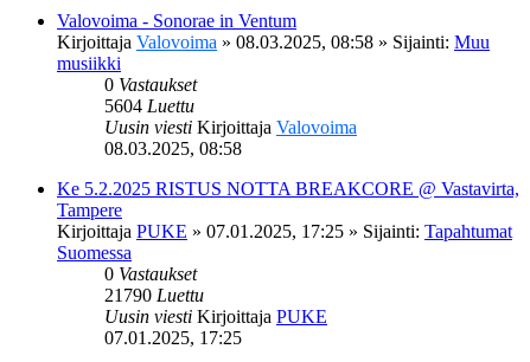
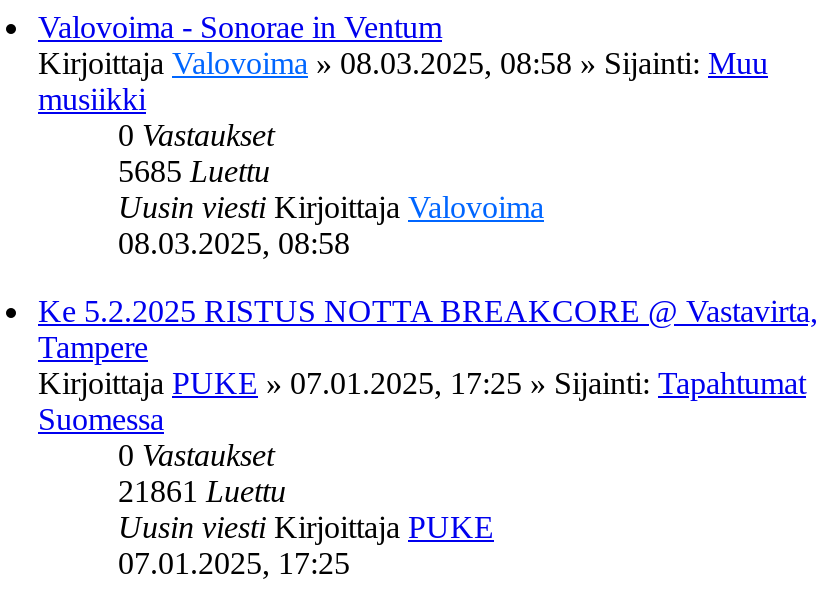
- 5604 Luettu
+ 5685 Luettu

- 21790 Luettu
+ 21861 Luettu
